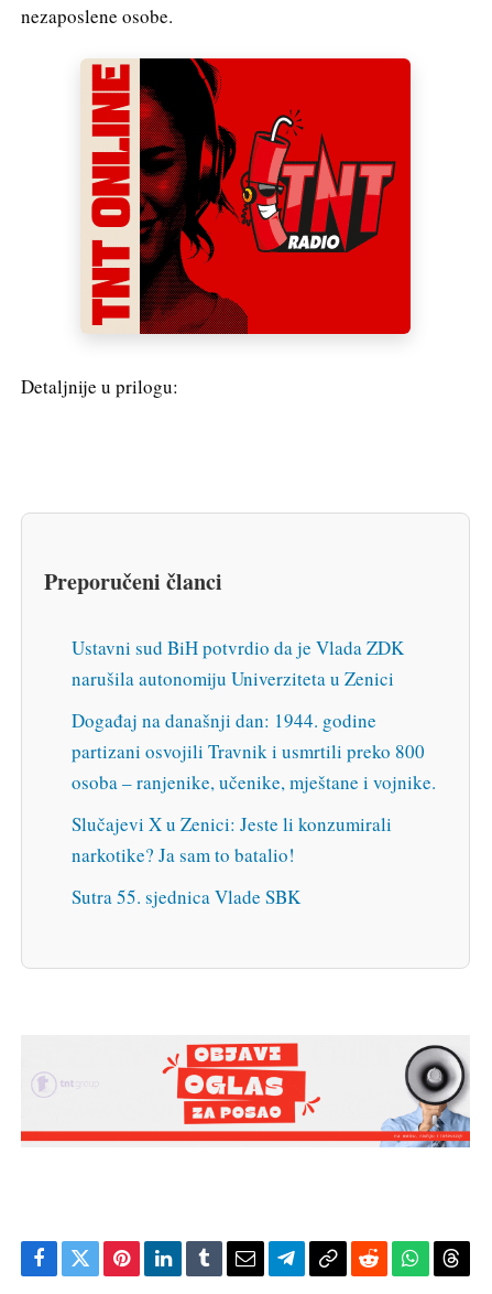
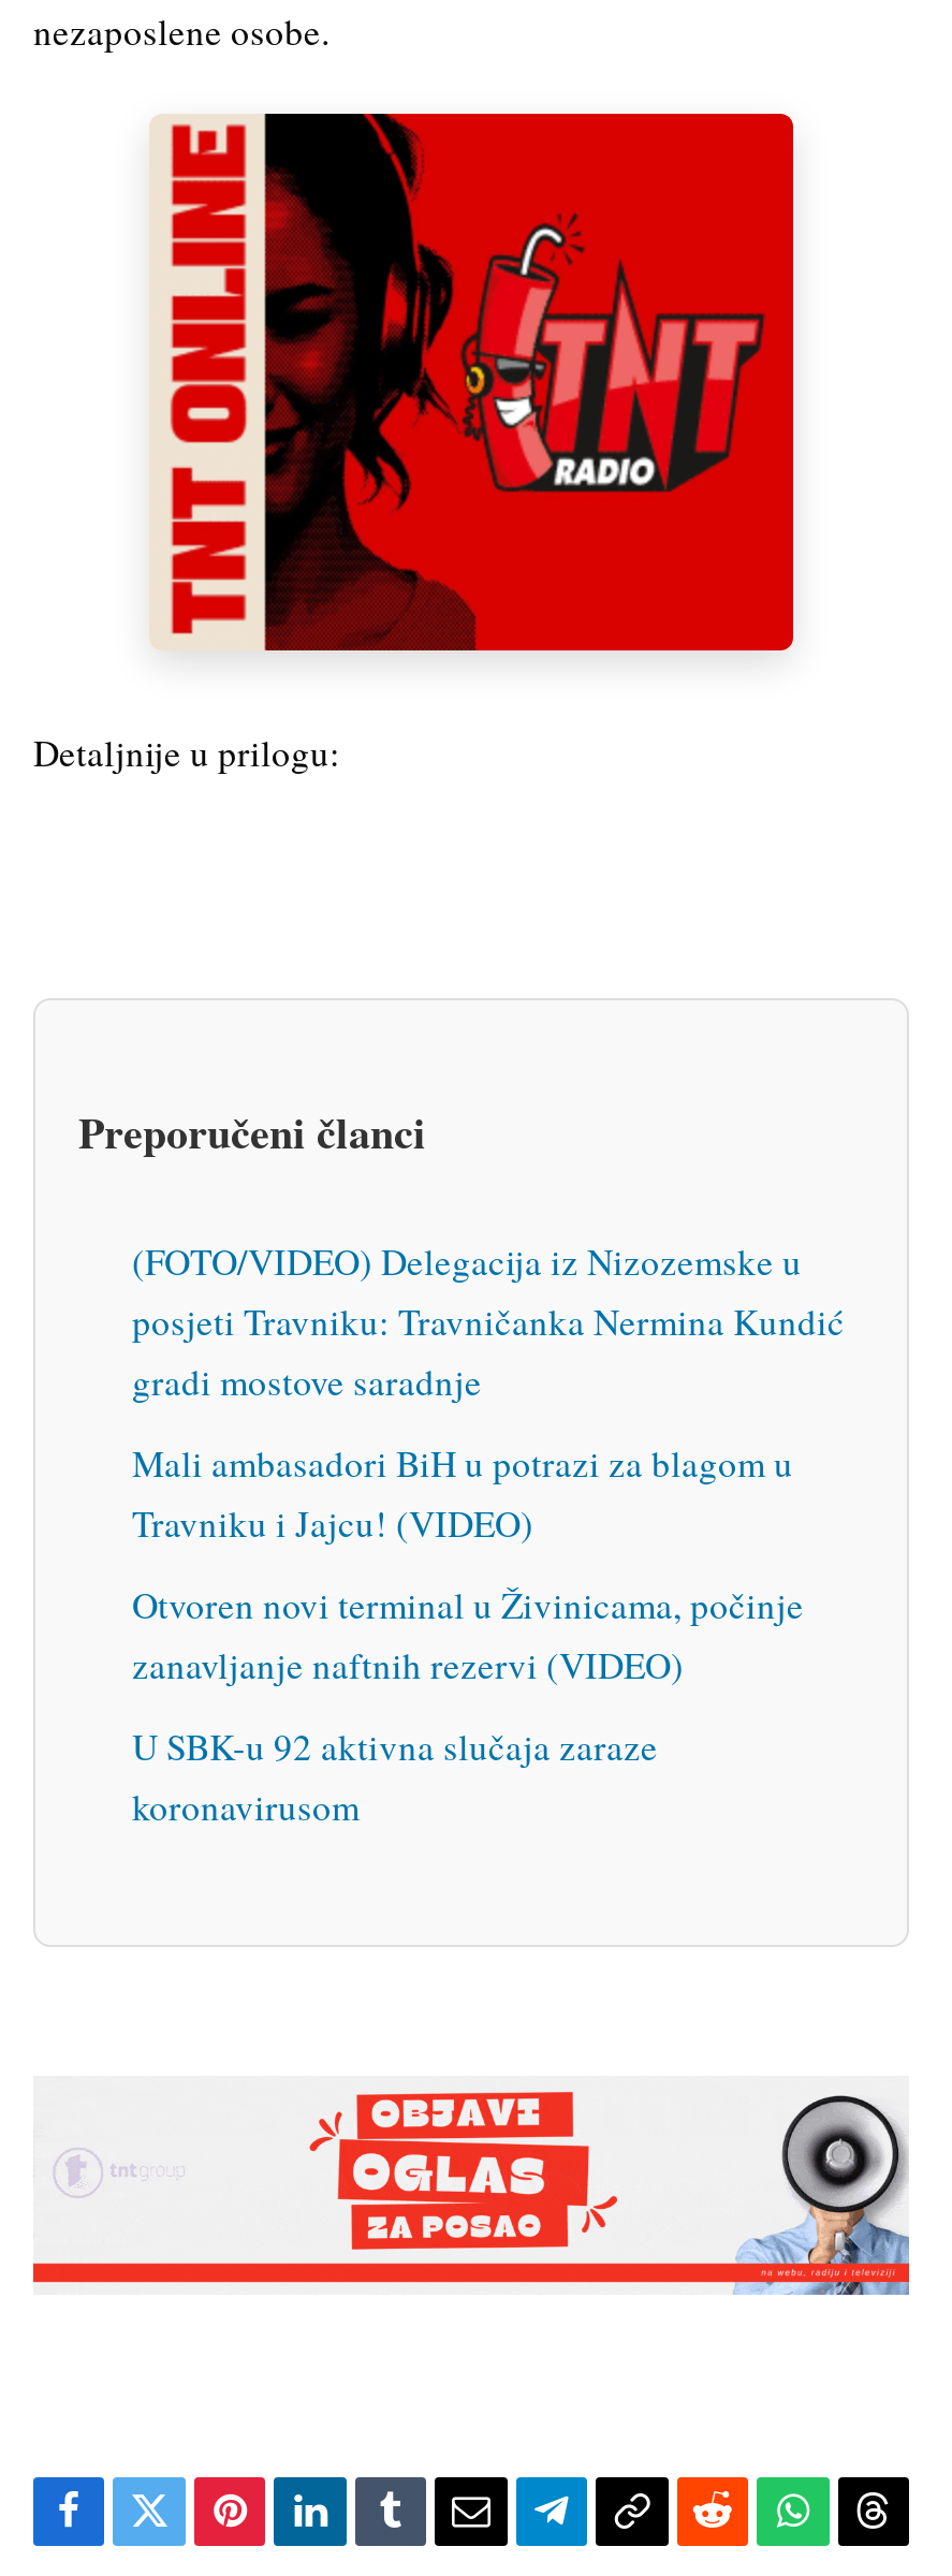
- Ustavni sud BiH potvrdio da je Vlada ZDK
- narušila autonomiju Univerziteta u Zenici
+ (FOTO/VIDEO) Delegacija iz Nizozemske u
+ posjeti Travniku: Travničanka Nermina Kundić
+ gradi mostove saradnje

- Događaj na današnji dan: 1944. godine
- partizani osvojili Travnik i usmrtili preko 800
- osoba – ranjenike, učenike, mještane i vojnike.
+ Mali ambasadori BiH u potrazi za blagom u
+ Travniku i Jajcu! (VIDEO)

- Slučajevi X u Zenici: Jeste li konzumirali
- narkotike? Ja sam to batalio!
+ Otvoren novi terminal u Živinicama, počinje
+ zanavljanje naftnih rezervi (VIDEO)

- Sutra 55. sjednica Vlade SBK
+ U SBK-u 92 aktivna slučaja zaraze
+ koronavirusom
